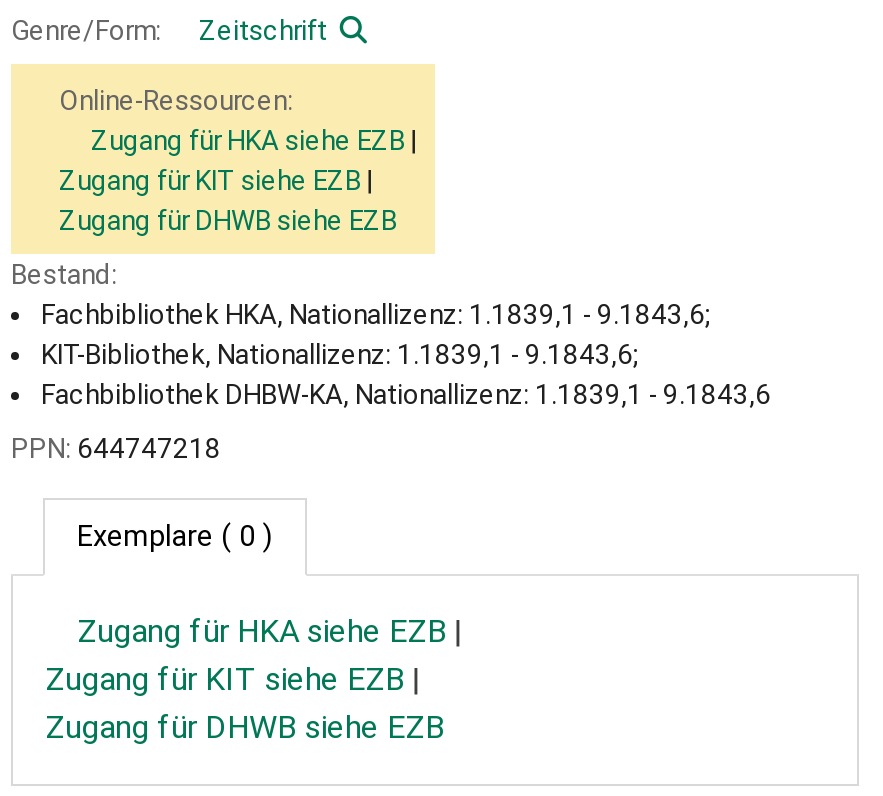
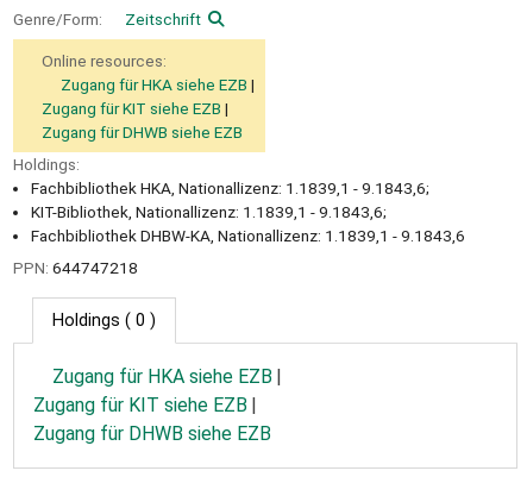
- Online-Ressourcen:
+ Online resources:

- Bestand:
+ Holdings:

- Exemplare ( 0 )
+ Holdings ( 0 )
